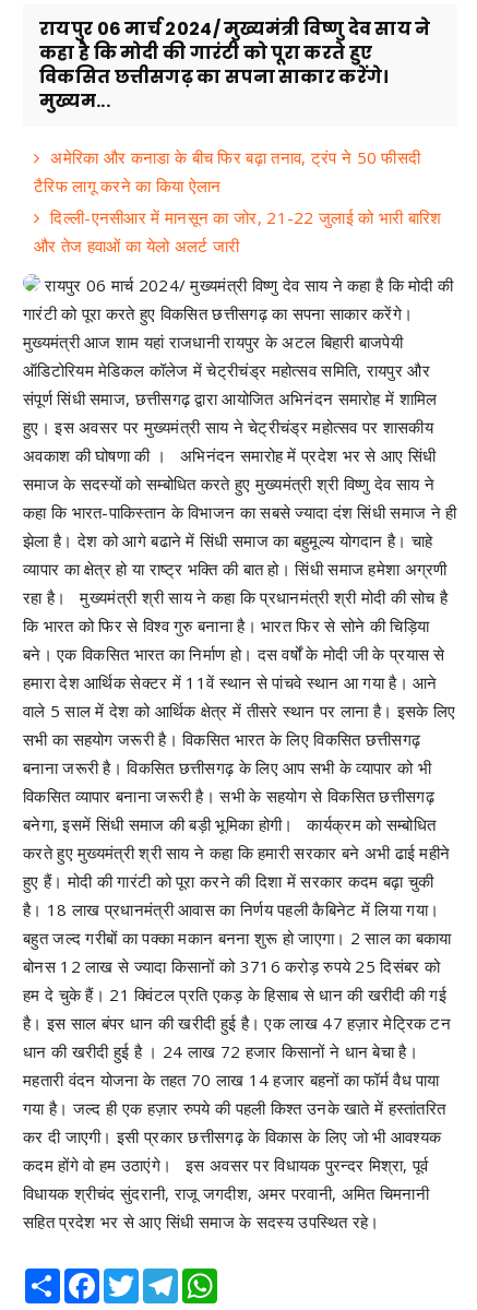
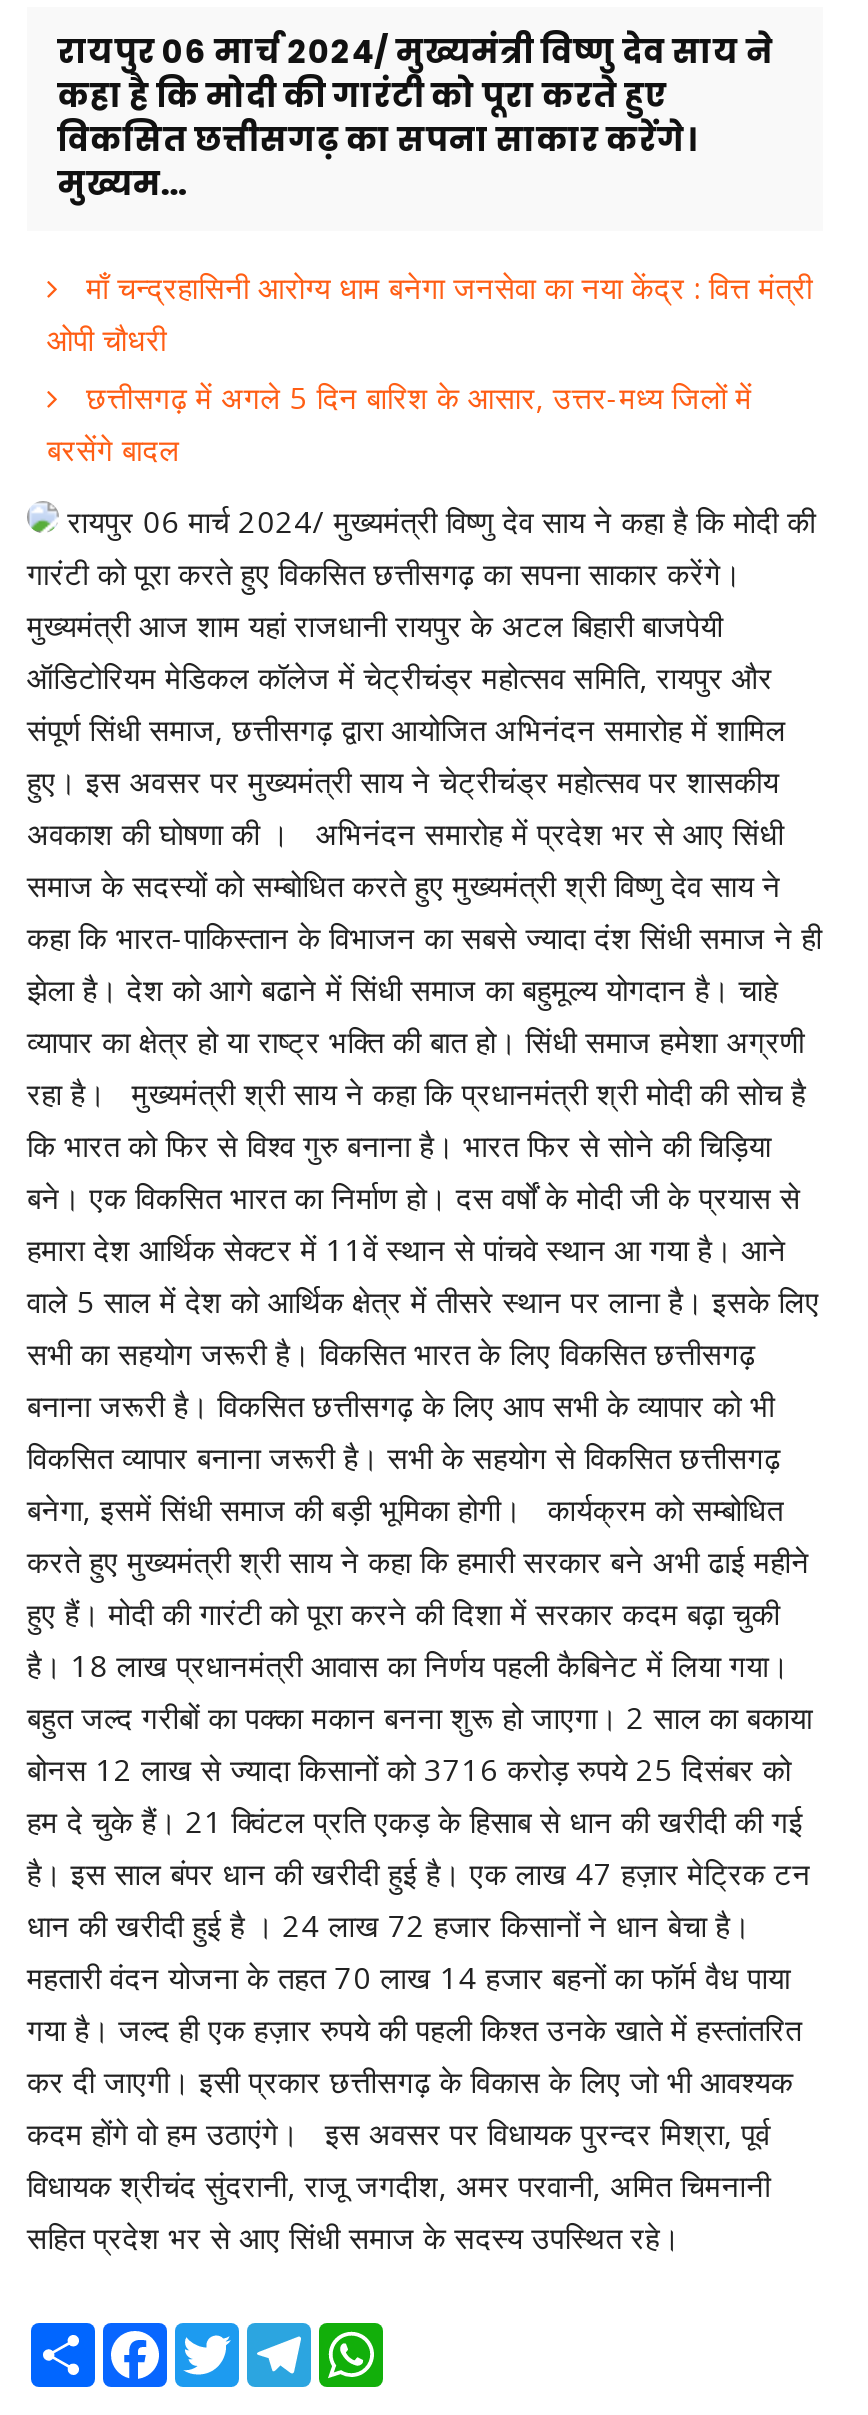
- अमेरिका और कनाडा के बीच फिर बढ़ा तनाव, ट्रंप ने 50 फीसदी
- टैरिफ लागू करने का किया ऐलान
- दिल्ली-एनसीआर में मानसून का जोर, 21-22 जुलाई को भारी बारिश
- और तेज हवाओं का येलो अलर्ट जारी
+ माँ चन्द्रहासिनी आरोग्य धाम बनेगा जनसेवा का नया केंद्र : वित्त मंत्री
+ ओपी चौधरी
+ छत्तीसगढ़ में अगले 5 दिन बारिश के आसार, उत्तर-मध्य जिलों में
+ बरसेंगे बादल
